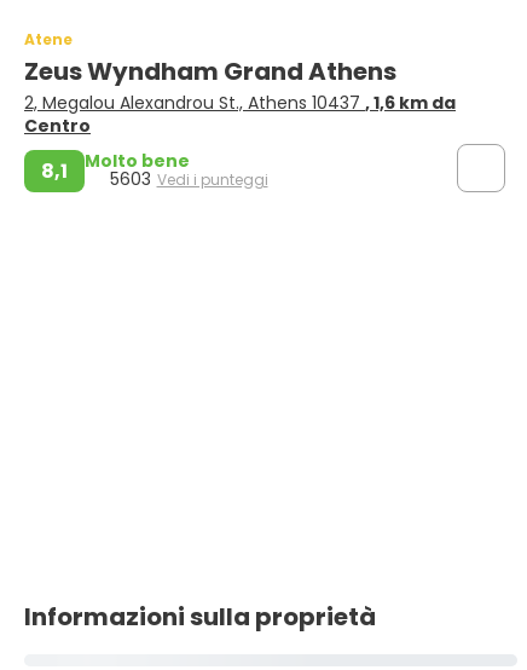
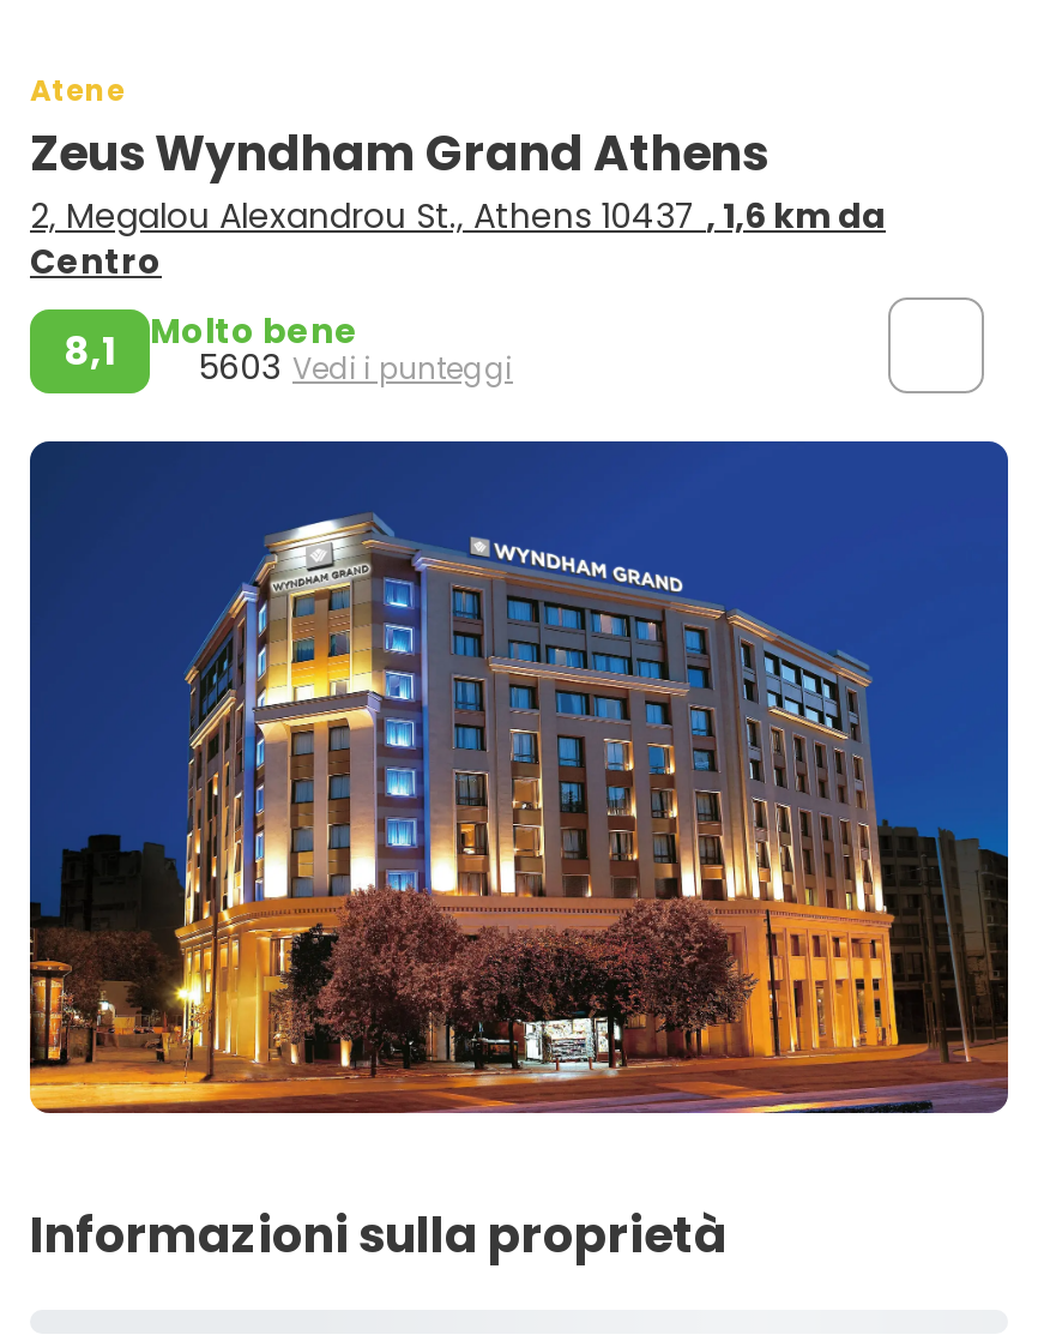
+ [image]
